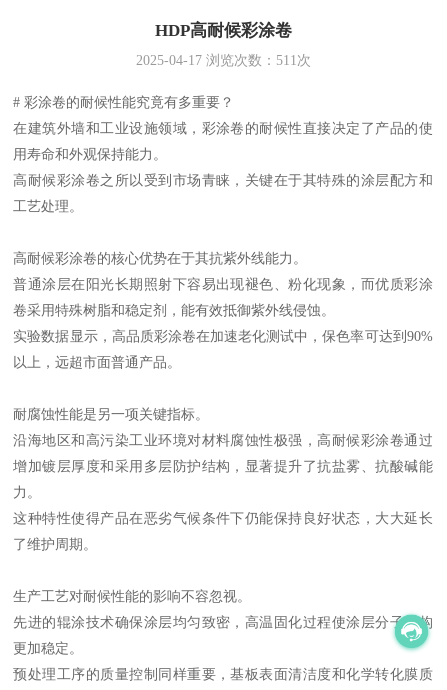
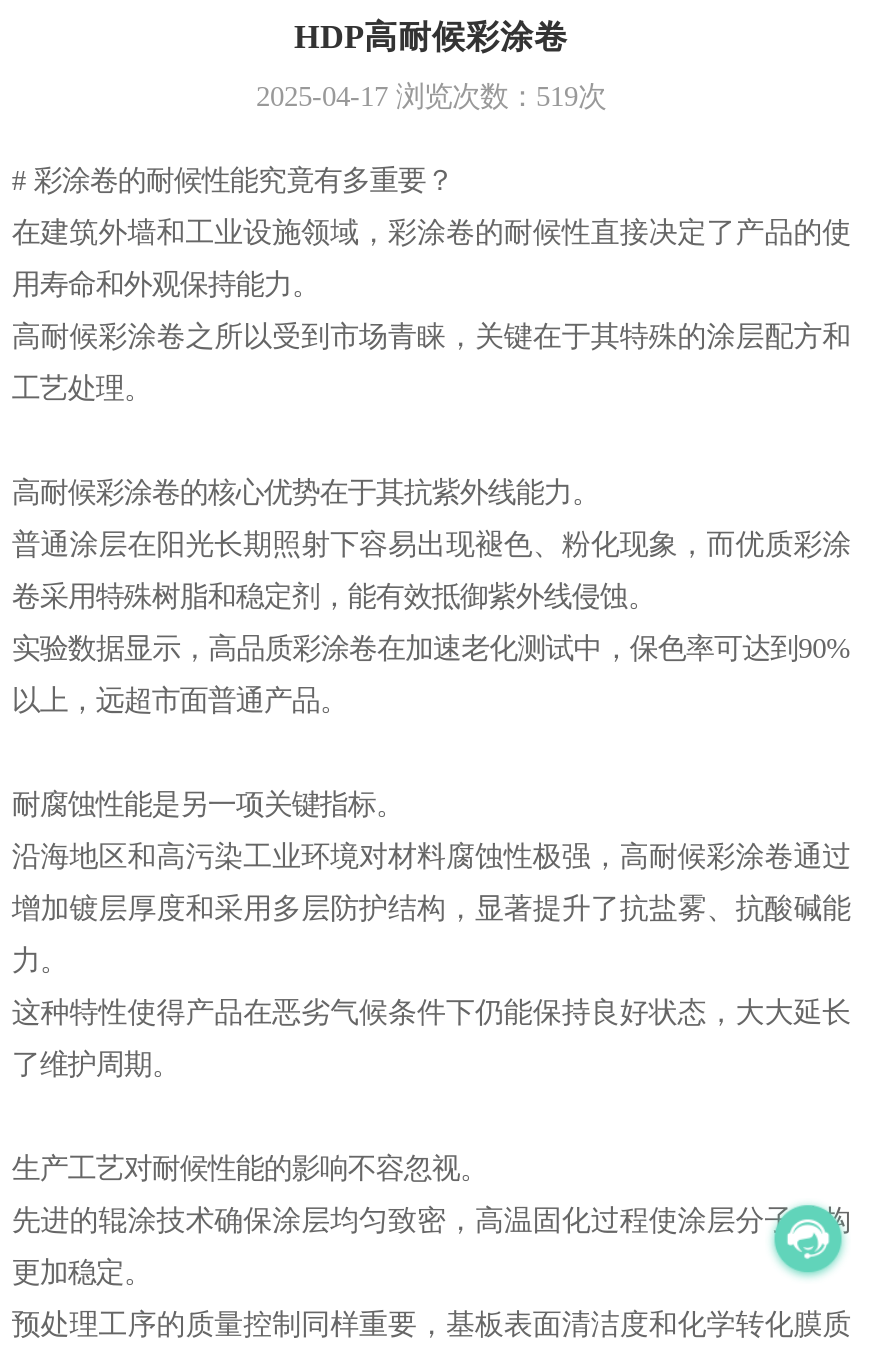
- 2025-04-17浏览次数：511次
+ 2025-04-17浏览次数：519次
